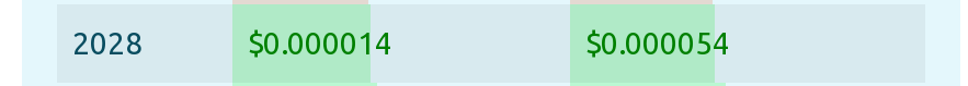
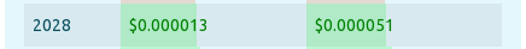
- $0.000014
+ $0.000013

- $0.000054
+ $0.000051
